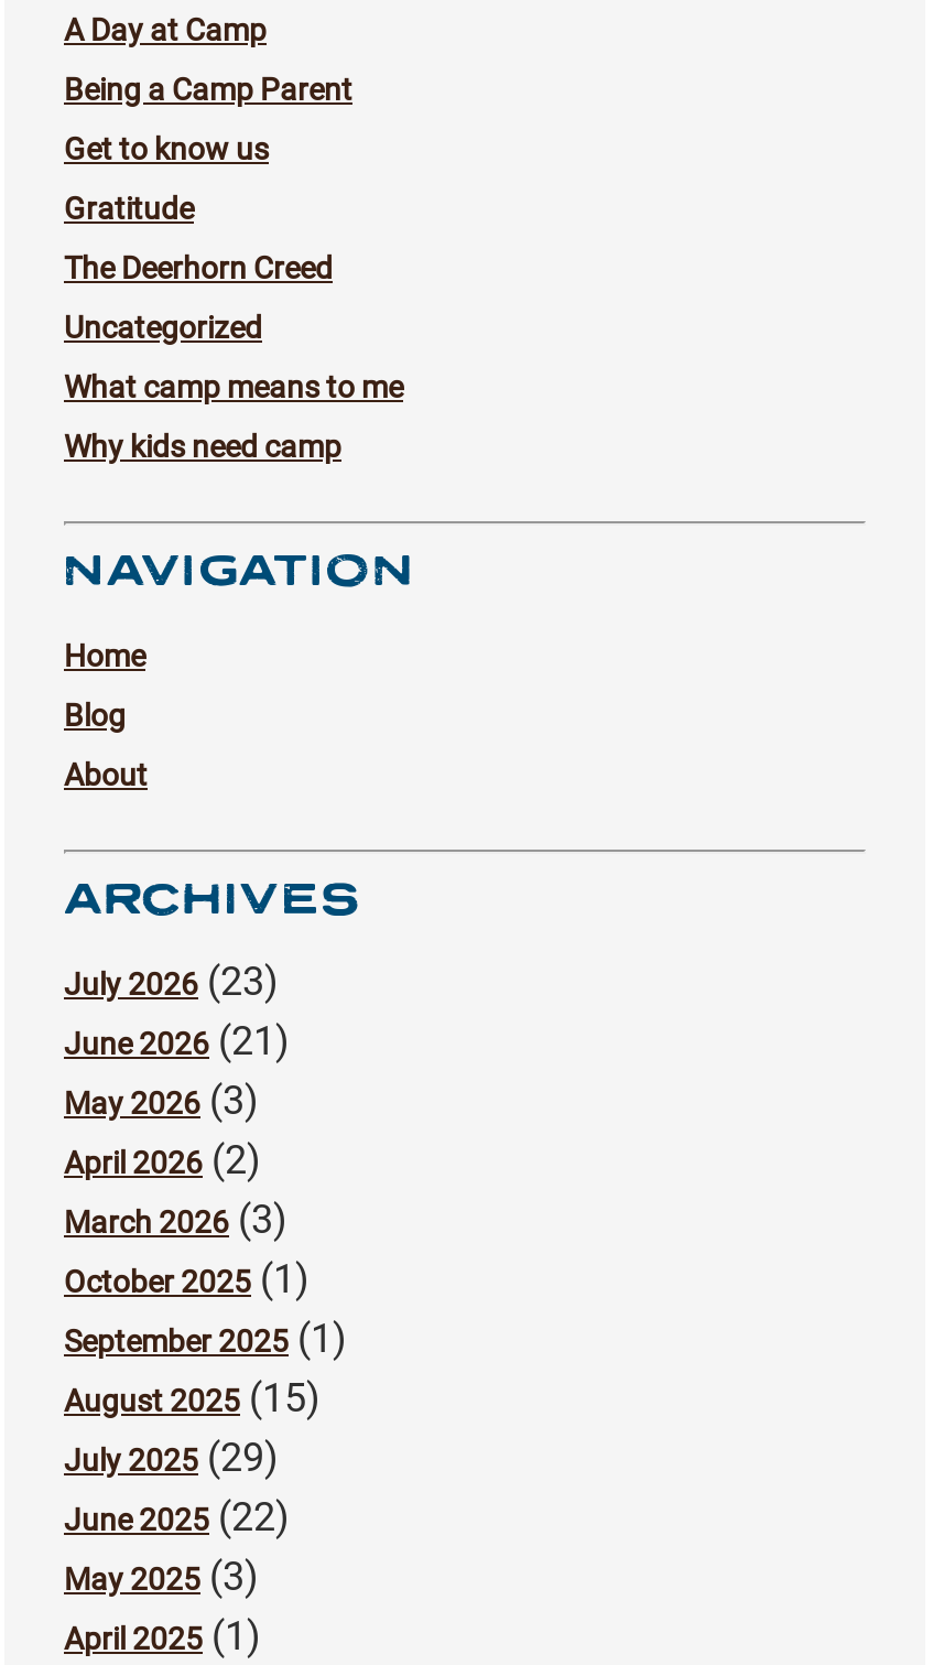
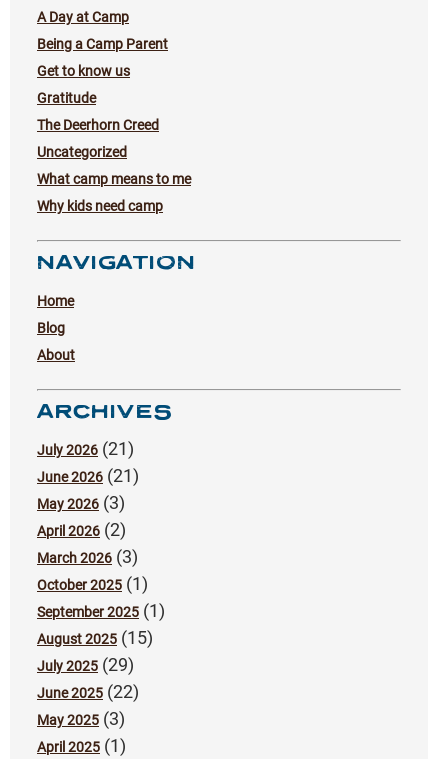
- July 2026 (23)
+ July 2026 (21)
